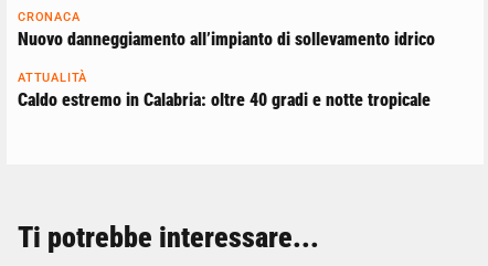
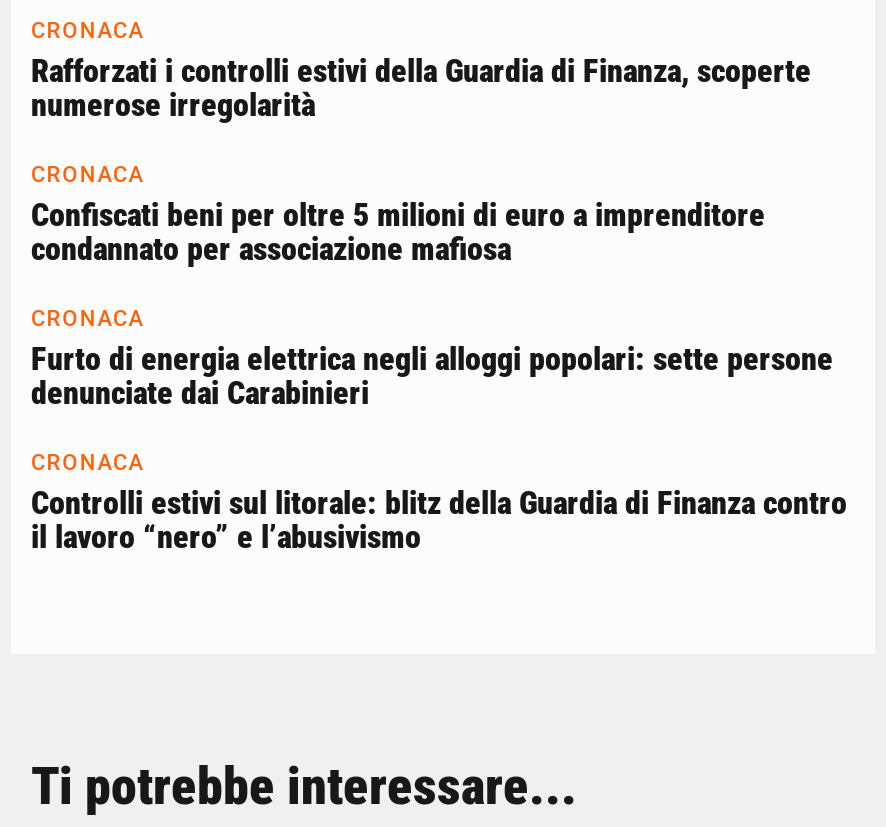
- Nuovo danneggiamento all’impianto di sollevamento idrico
- ATTUALITÀ
- Caldo estremo in Calabria: oltre 40 gradi e notte tropicale
+ Rafforzati i controlli estivi della Guardia di Finanza, scoperte
+ numerose irregolarità
+ CRONACA
+ Confiscati beni per oltre 5 milioni di euro a imprenditore
+ condannato per associazione mafiosa
+ CRONACA
+ Furto di energia elettrica negli alloggi popolari: sette persone
+ denunciate dai Carabinieri
+ CRONACA
+ Controlli estivi sul litorale: blitz della Guardia di Finanza contro
+ il lavoro “nero” e l’abusivismo
